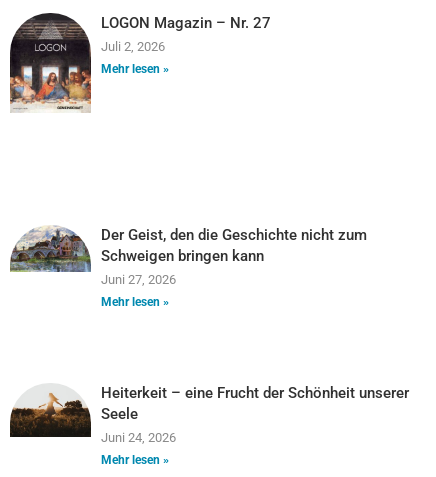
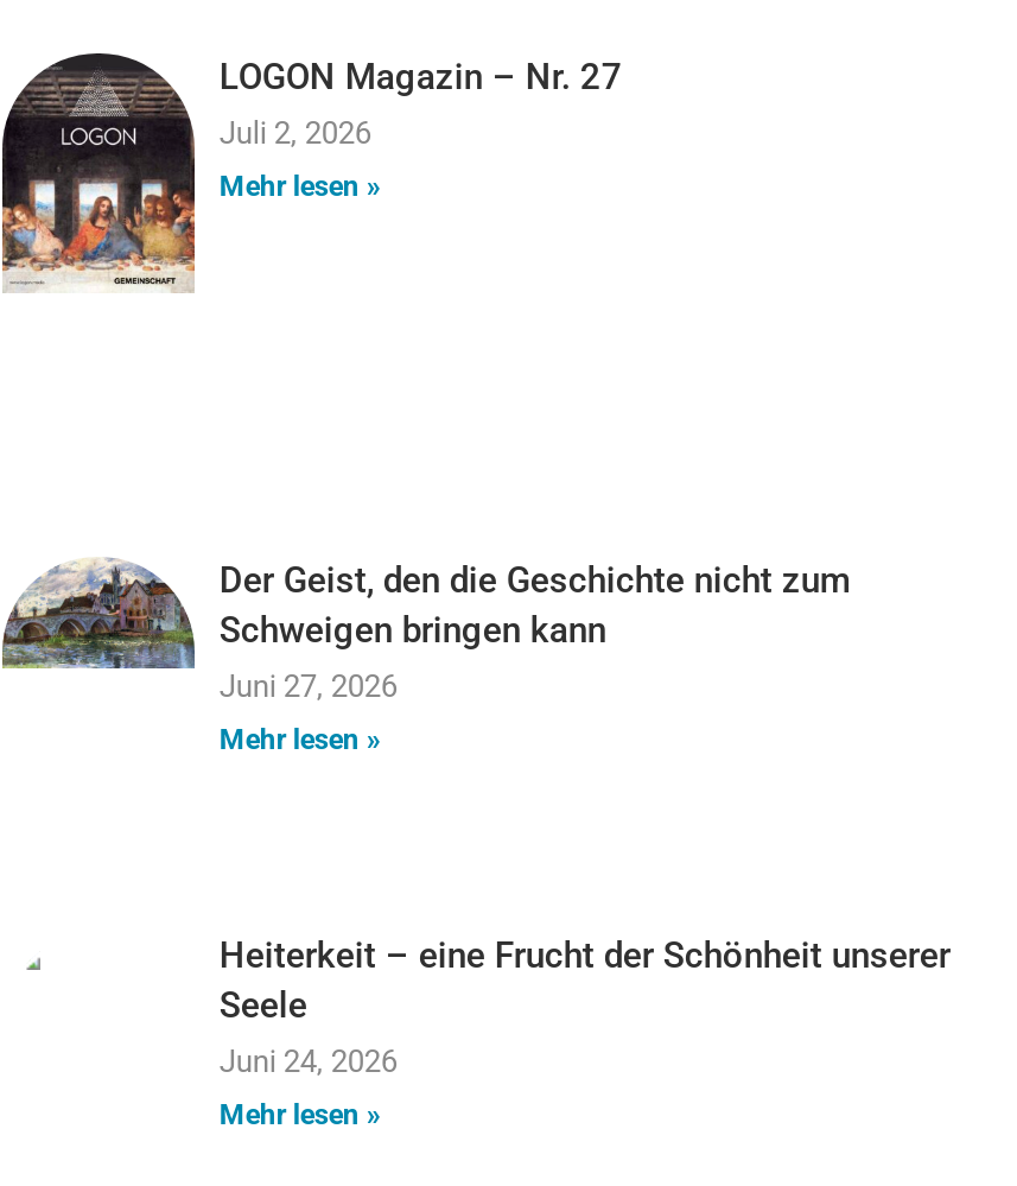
- [image]
